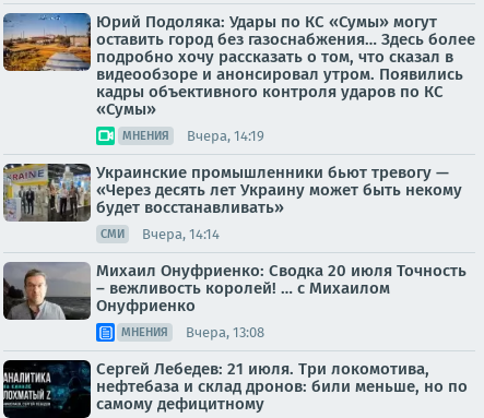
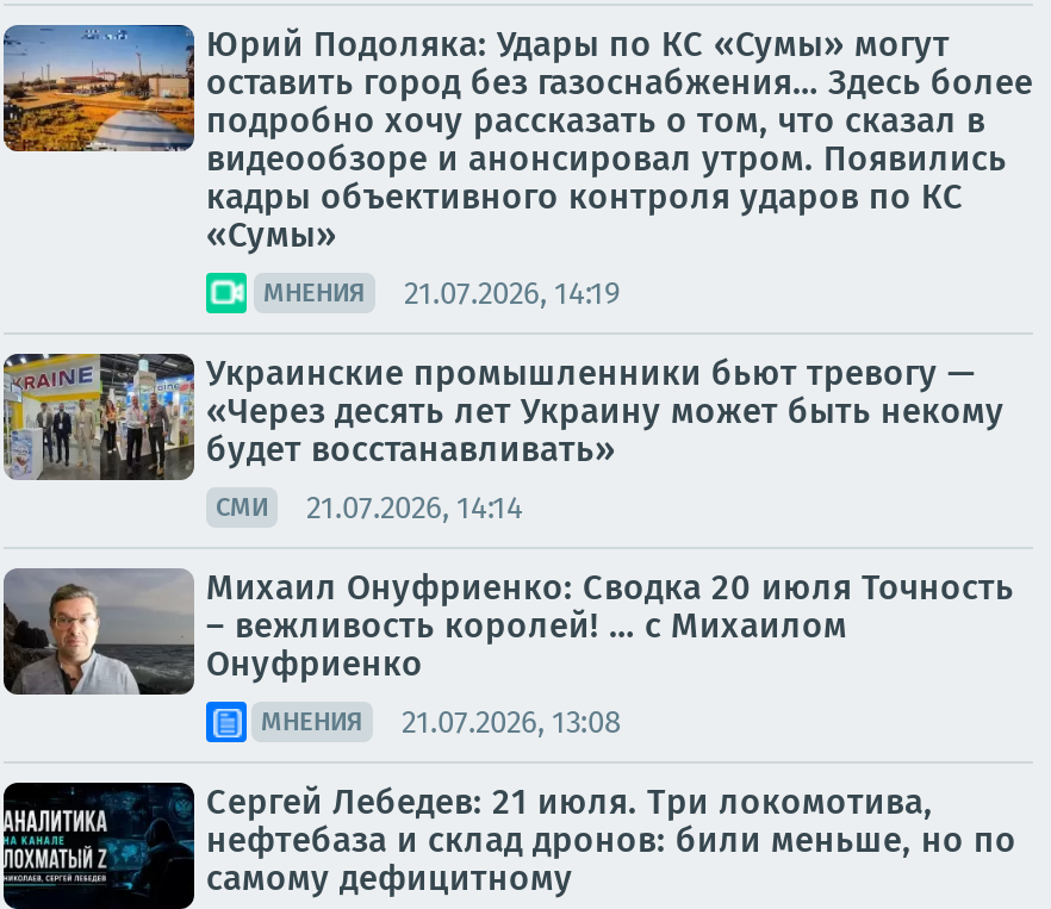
- МНЕНИЯ Вчера, 14:19
+ МНЕНИЯ 21.07.2026, 14:19

- СМИ Вчера, 14:14
+ СМИ 21.07.2026, 14:14

- МНЕНИЯ Вчера, 13:08
+ МНЕНИЯ 21.07.2026, 13:08
